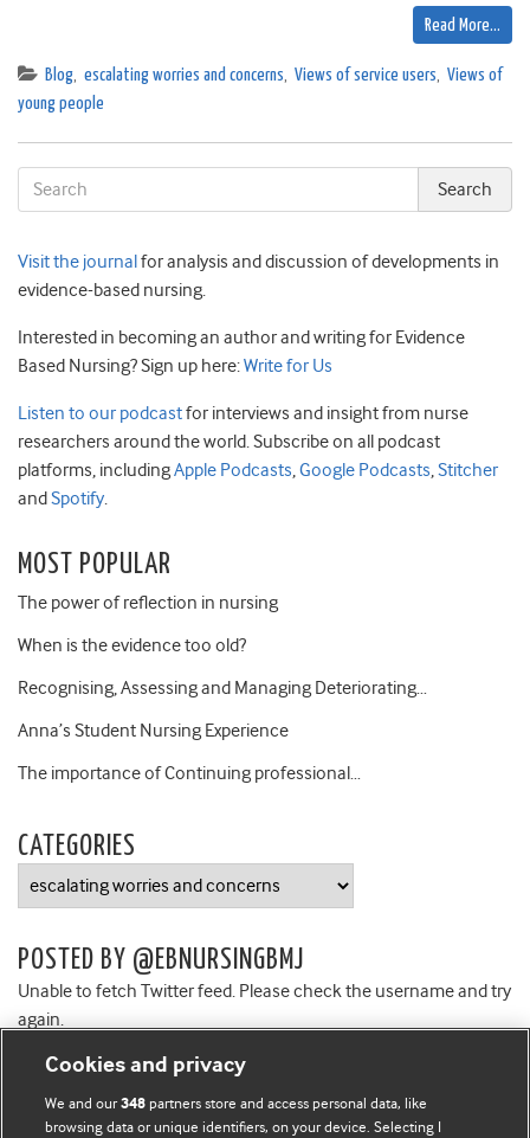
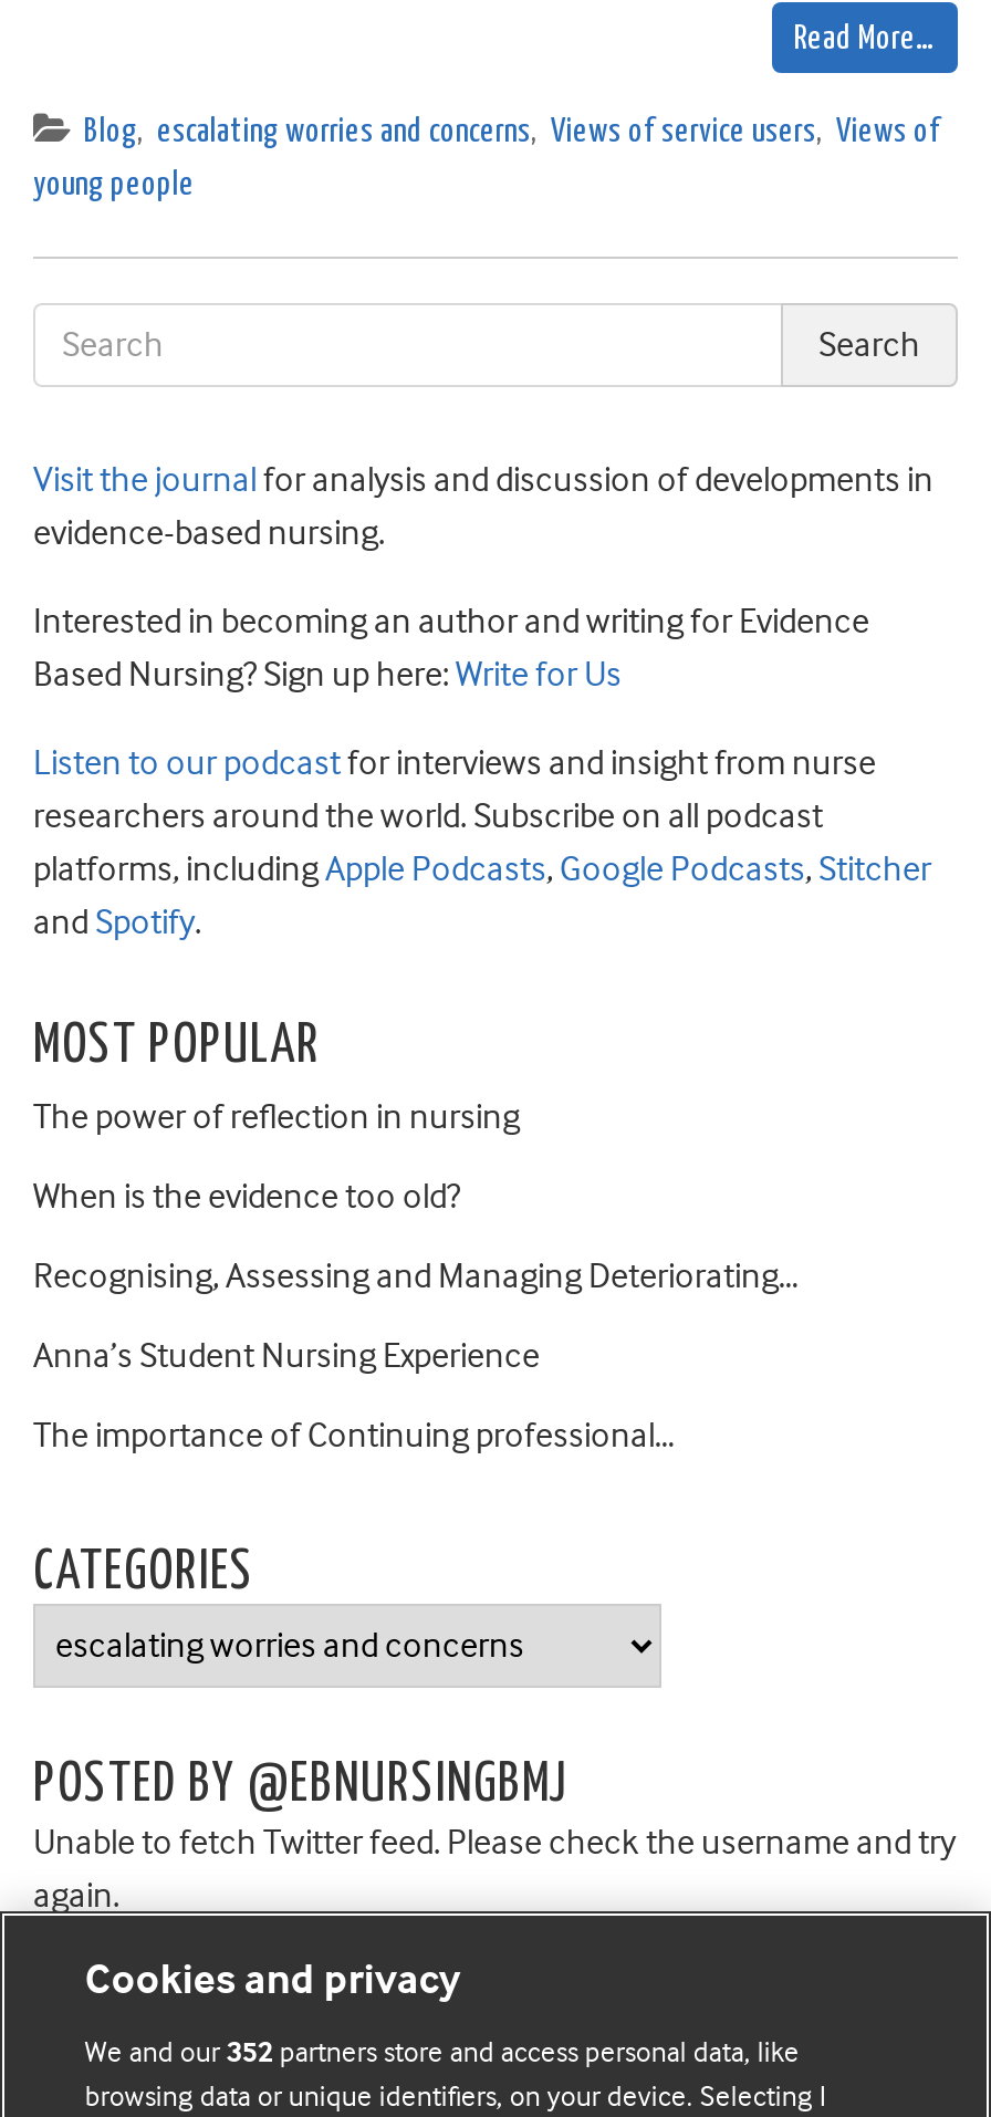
- We and our 348 partners store and access personal data, like
+ We and our 352 partners store and access personal data, like
